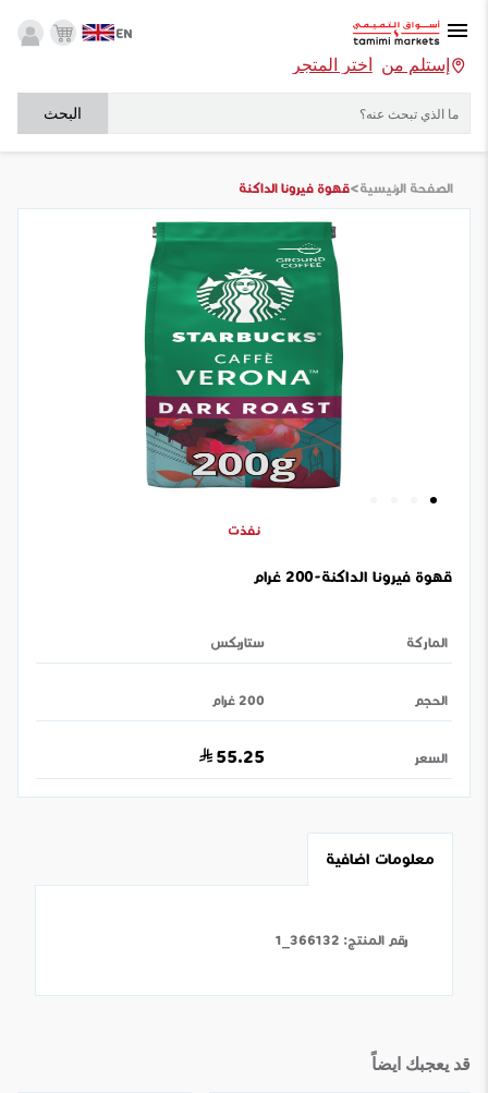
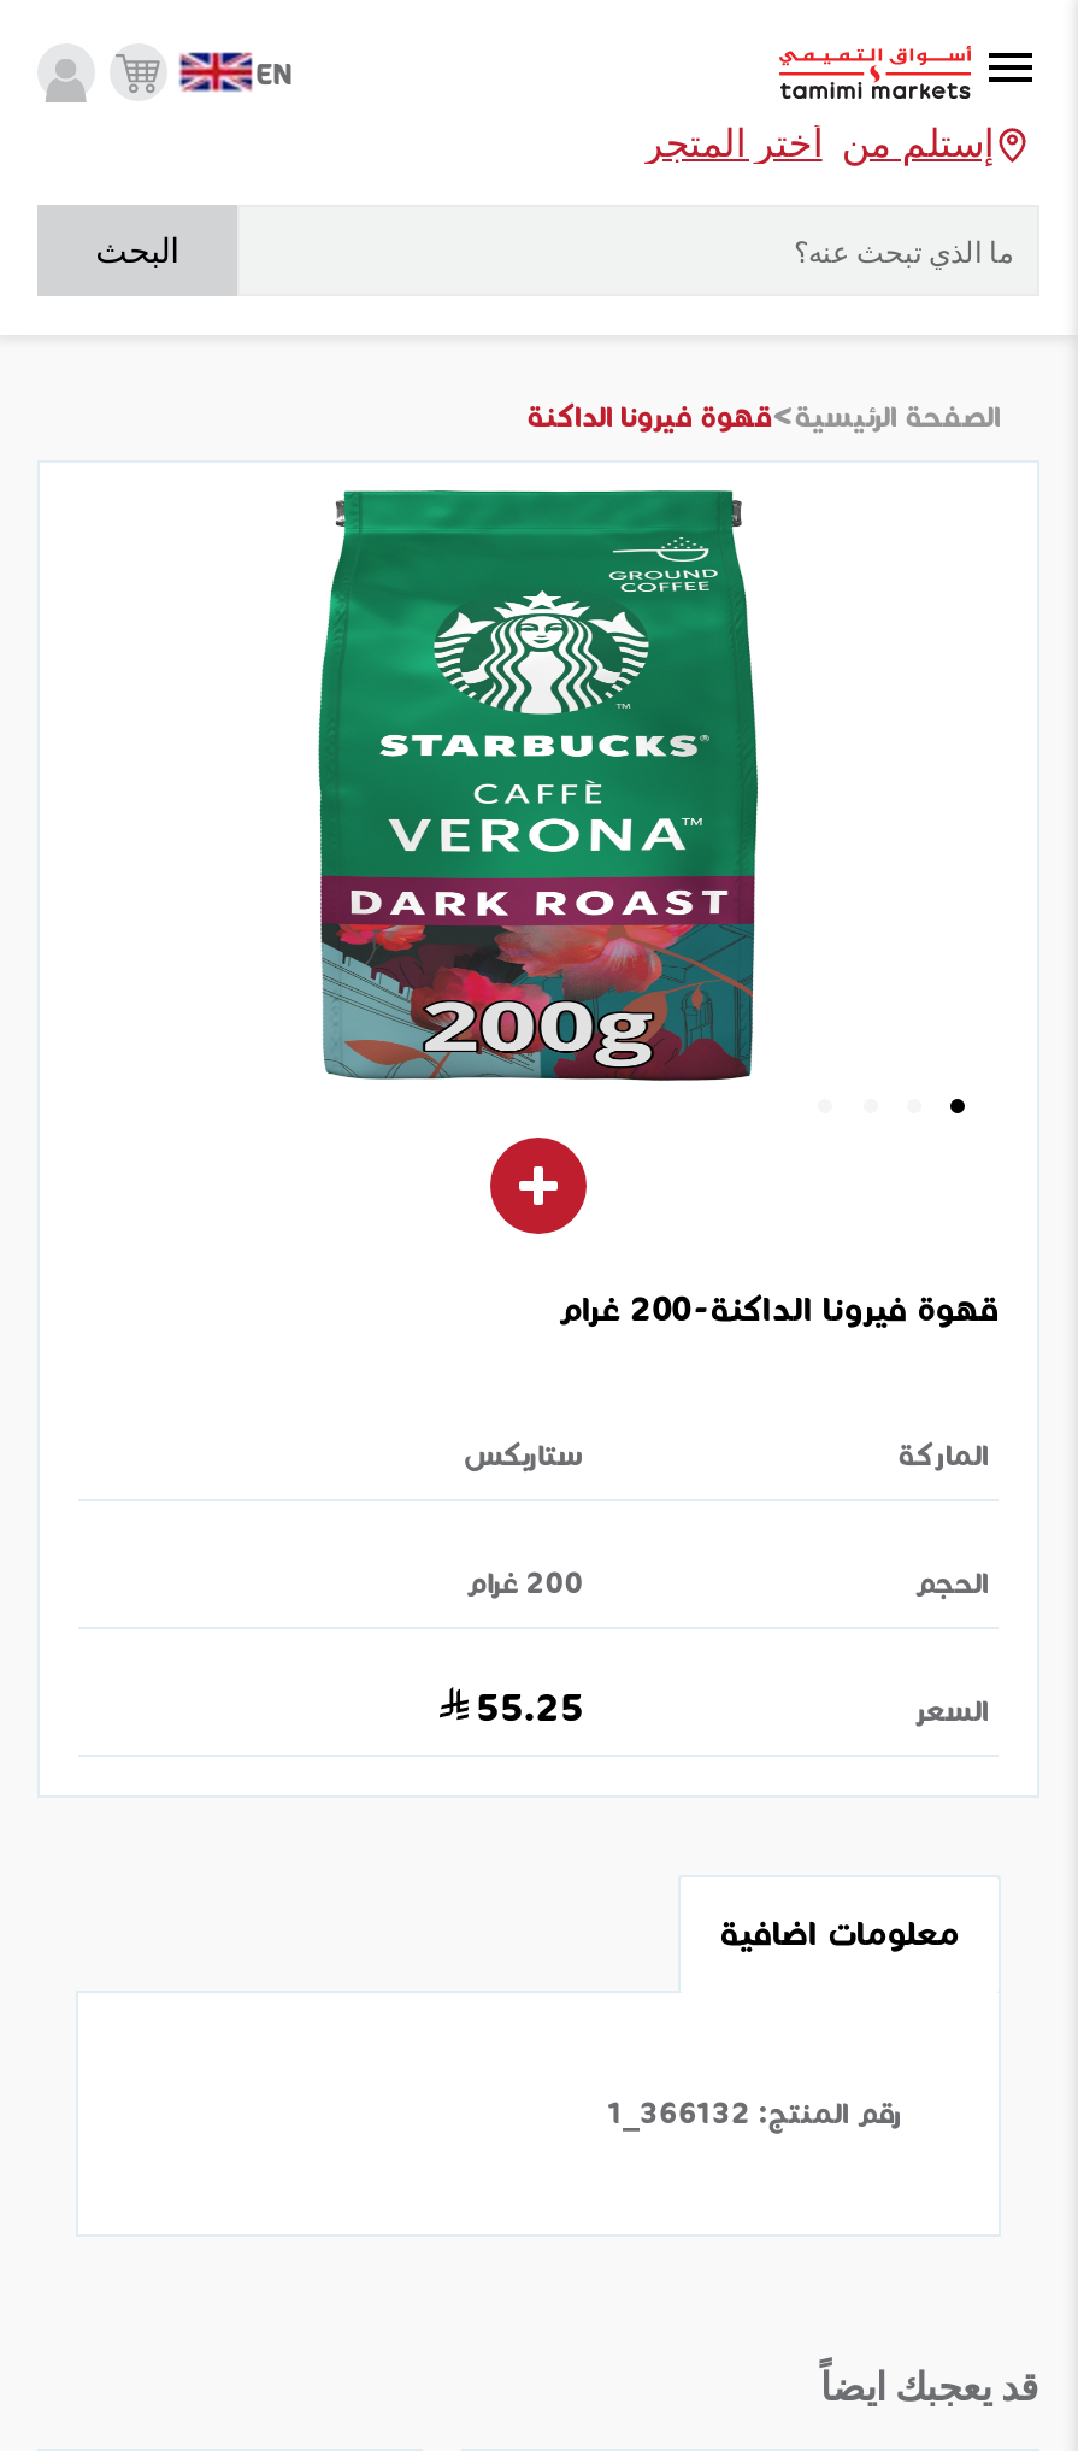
- نفذت
